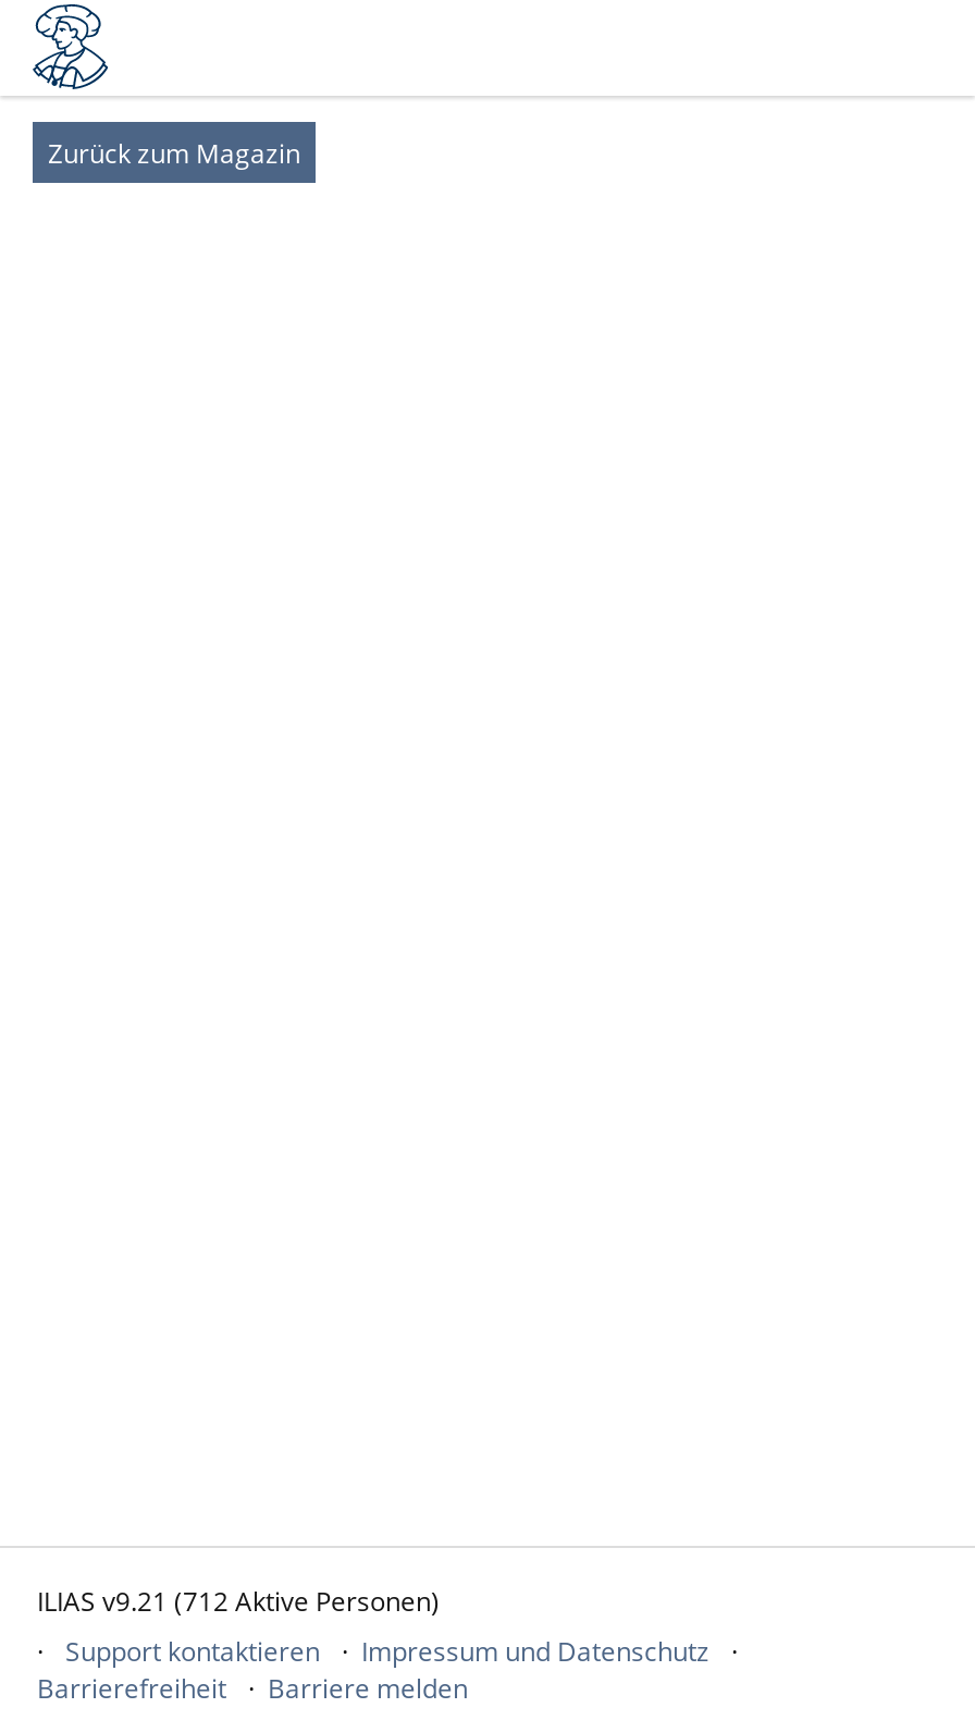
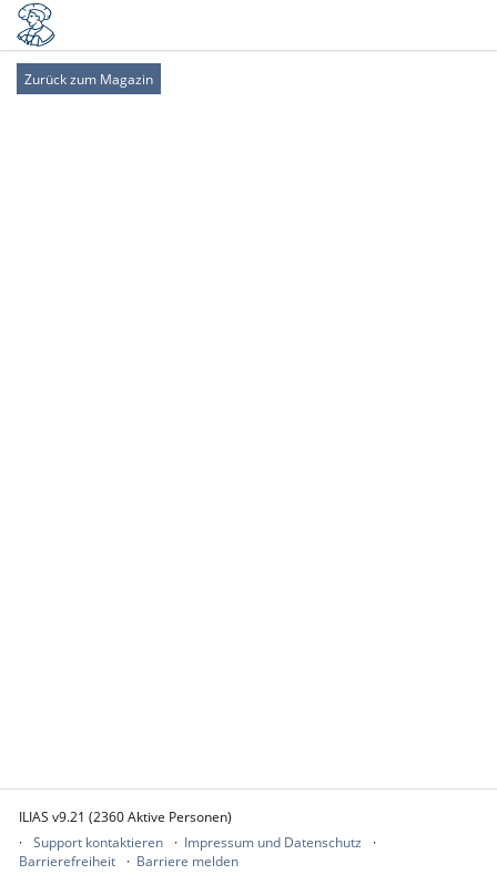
- ILIAS v9.21 (712 Aktive Personen)
+ ILIAS v9.21 (2360 Aktive Personen)
